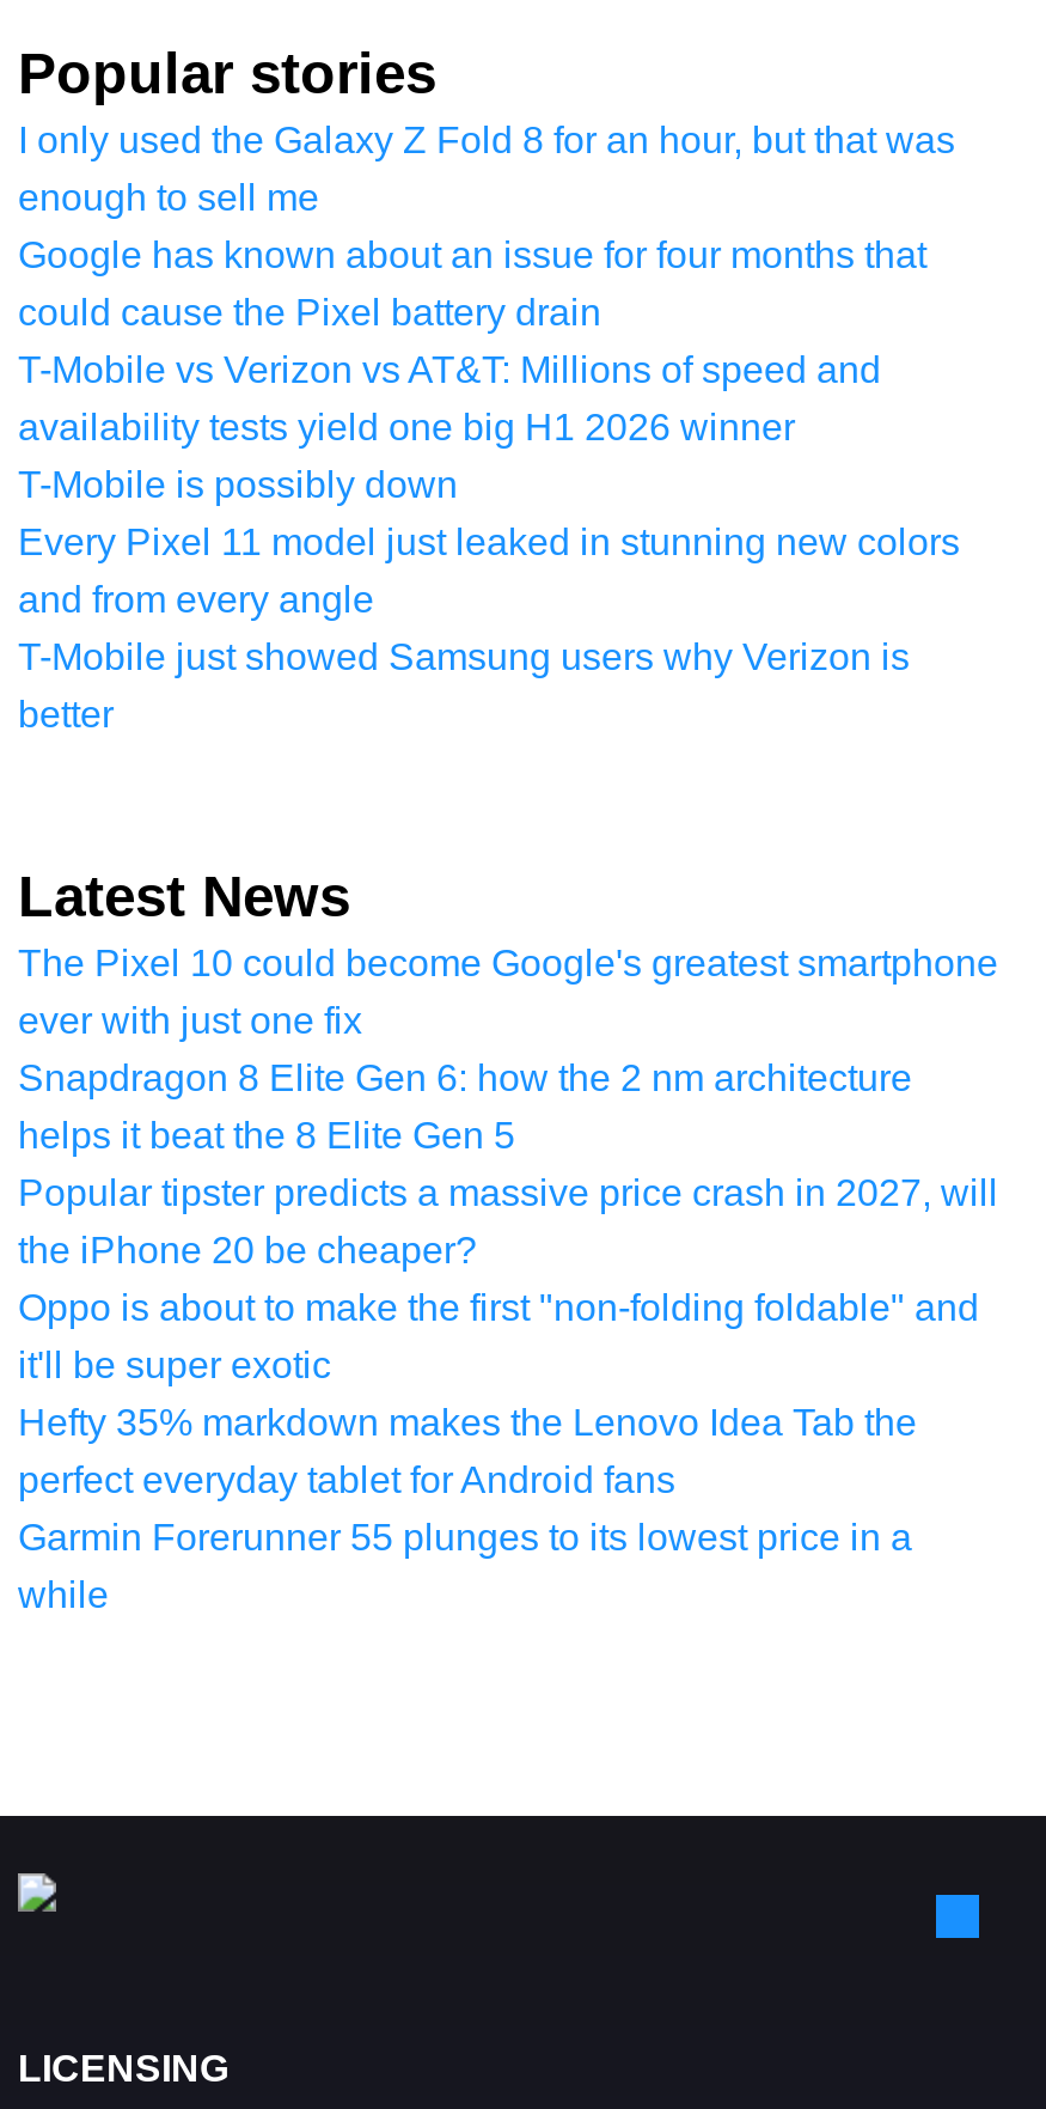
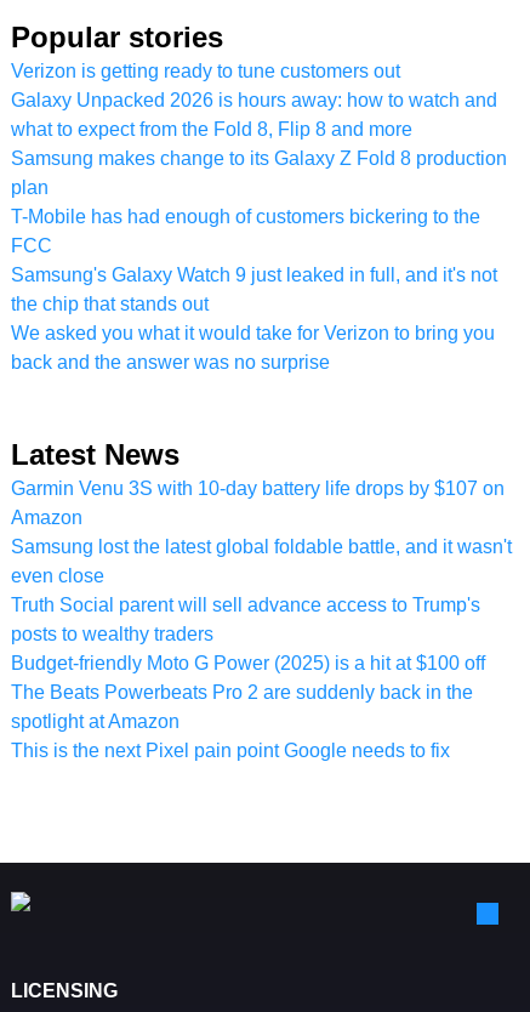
- I only used the Galaxy Z Fold 8 for an hour, but that was
- enough to sell me
- Google has known about an issue for four months that
- could cause the Pixel battery drain
- T-Mobile vs Verizon vs AT&T: Millions of speed and
- availability tests yield one big H1 2026 winner
- T-Mobile is possibly down
- Every Pixel 11 model just leaked in stunning new colors
- and from every angle
- T-Mobile just showed Samsung users why Verizon is
- better
+ Verizon is getting ready to tune customers out
+ Galaxy Unpacked 2026 is hours away: how to watch and
+ what to expect from the Fold 8, Flip 8 and more
+ Samsung makes change to its Galaxy Z Fold 8 production
+ plan
+ T-Mobile has had enough of customers bickering to the
+ FCC
+ Samsung's Galaxy Watch 9 just leaked in full, and it's not
+ the chip that stands out
+ We asked you what it would take for Verizon to bring you
+ back and the answer was no surprise

- The Pixel 10 could become Google's greatest smartphone
- ever with just one fix
- Snapdragon 8 Elite Gen 6: how the 2 nm architecture
- helps it beat the 8 Elite Gen 5
- Popular tipster predicts a massive price crash in 2027, will
- the iPhone 20 be cheaper?
- Oppo is about to make the first "non-folding foldable" and
- it'll be super exotic
- Hefty 35% markdown makes the Lenovo Idea Tab the
- perfect everyday tablet for Android fans
- Garmin Forerunner 55 plunges to its lowest price in a
- while
+ Garmin Venu 3S with 10-day battery life drops by $107 on
+ Amazon
+ Samsung lost the latest global foldable battle, and it wasn't
+ even close
+ Truth Social parent will sell advance access to Trump's
+ posts to wealthy traders
+ Budget-friendly Moto G Power (2025) is a hit at $100 off
+ The Beats Powerbeats Pro 2 are suddenly back in the
+ spotlight at Amazon
+ This is the next Pixel pain point Google needs to fix
